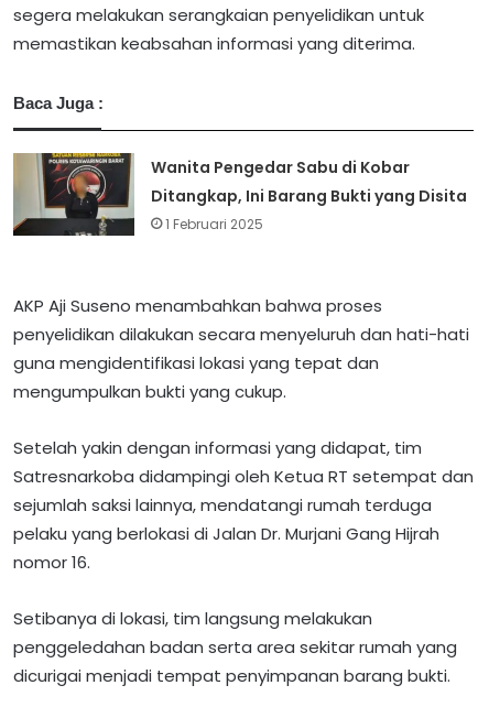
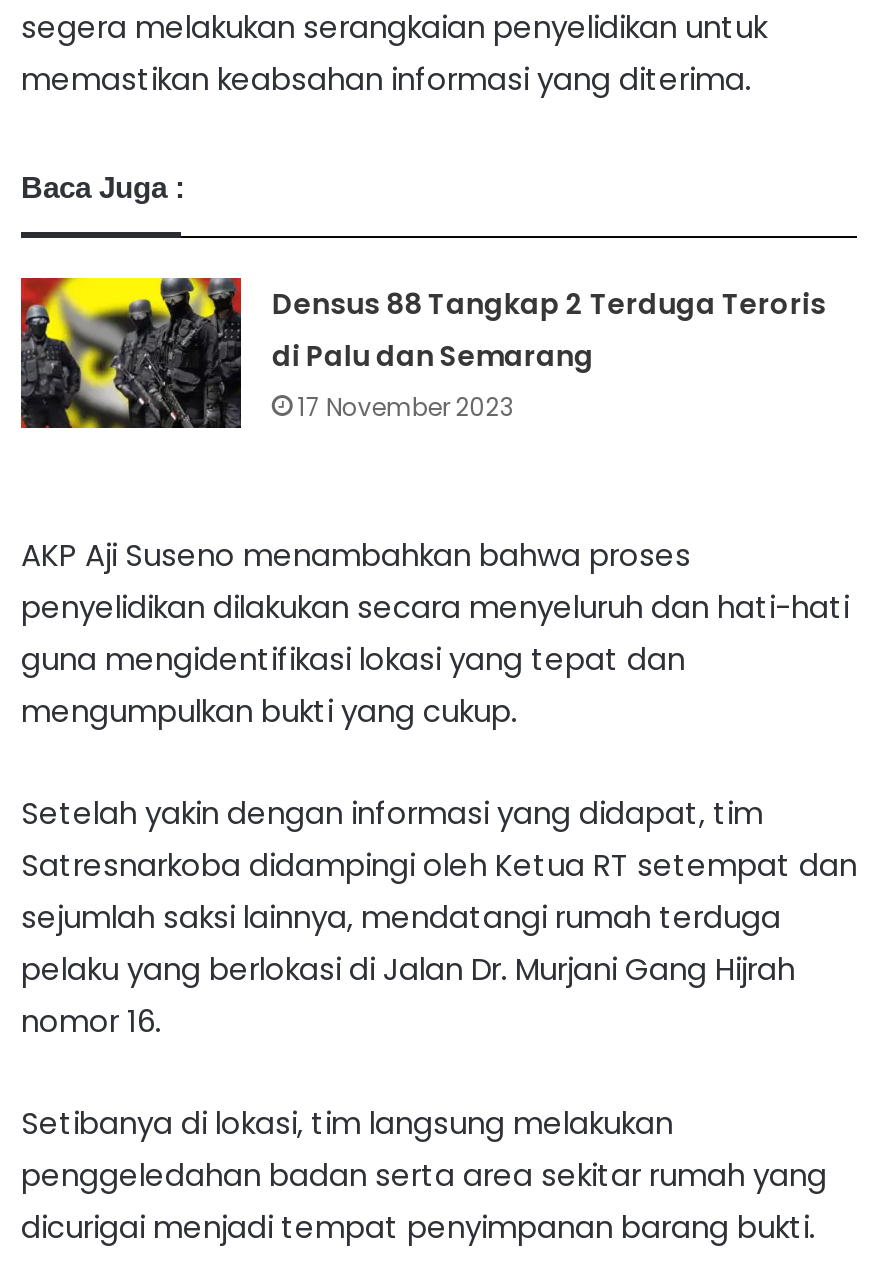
- [image]
- Wanita Pengedar Sabu di Kobar
- Ditangkap, Ini Barang Bukti yang Disita
- 1 Februari 2025
+ [image]
+ Densus 88 Tangkap 2 Terduga Teroris
+ di Palu dan Semarang
+ 17 November 2023
